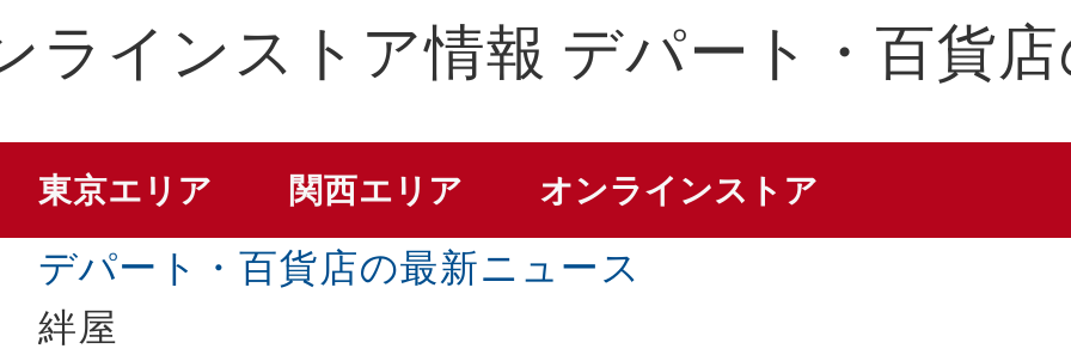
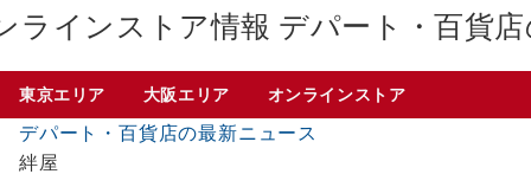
- 関西エリア
+ 大阪エリア
